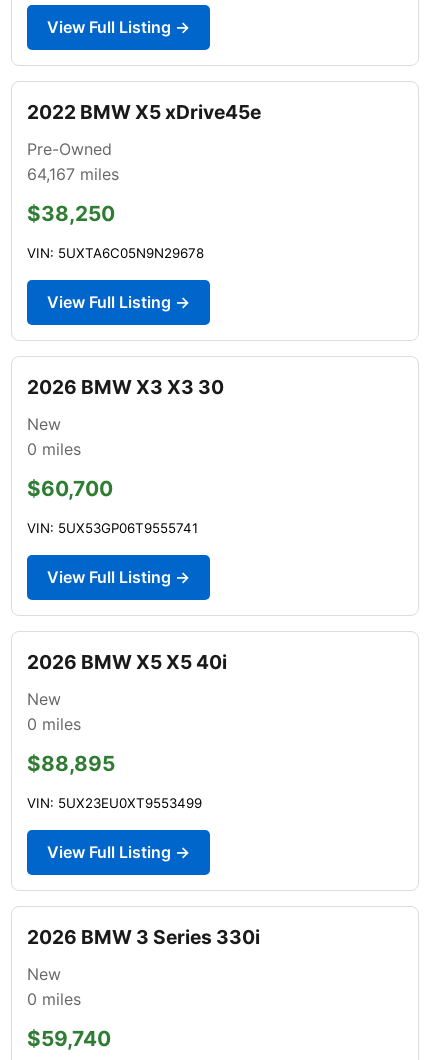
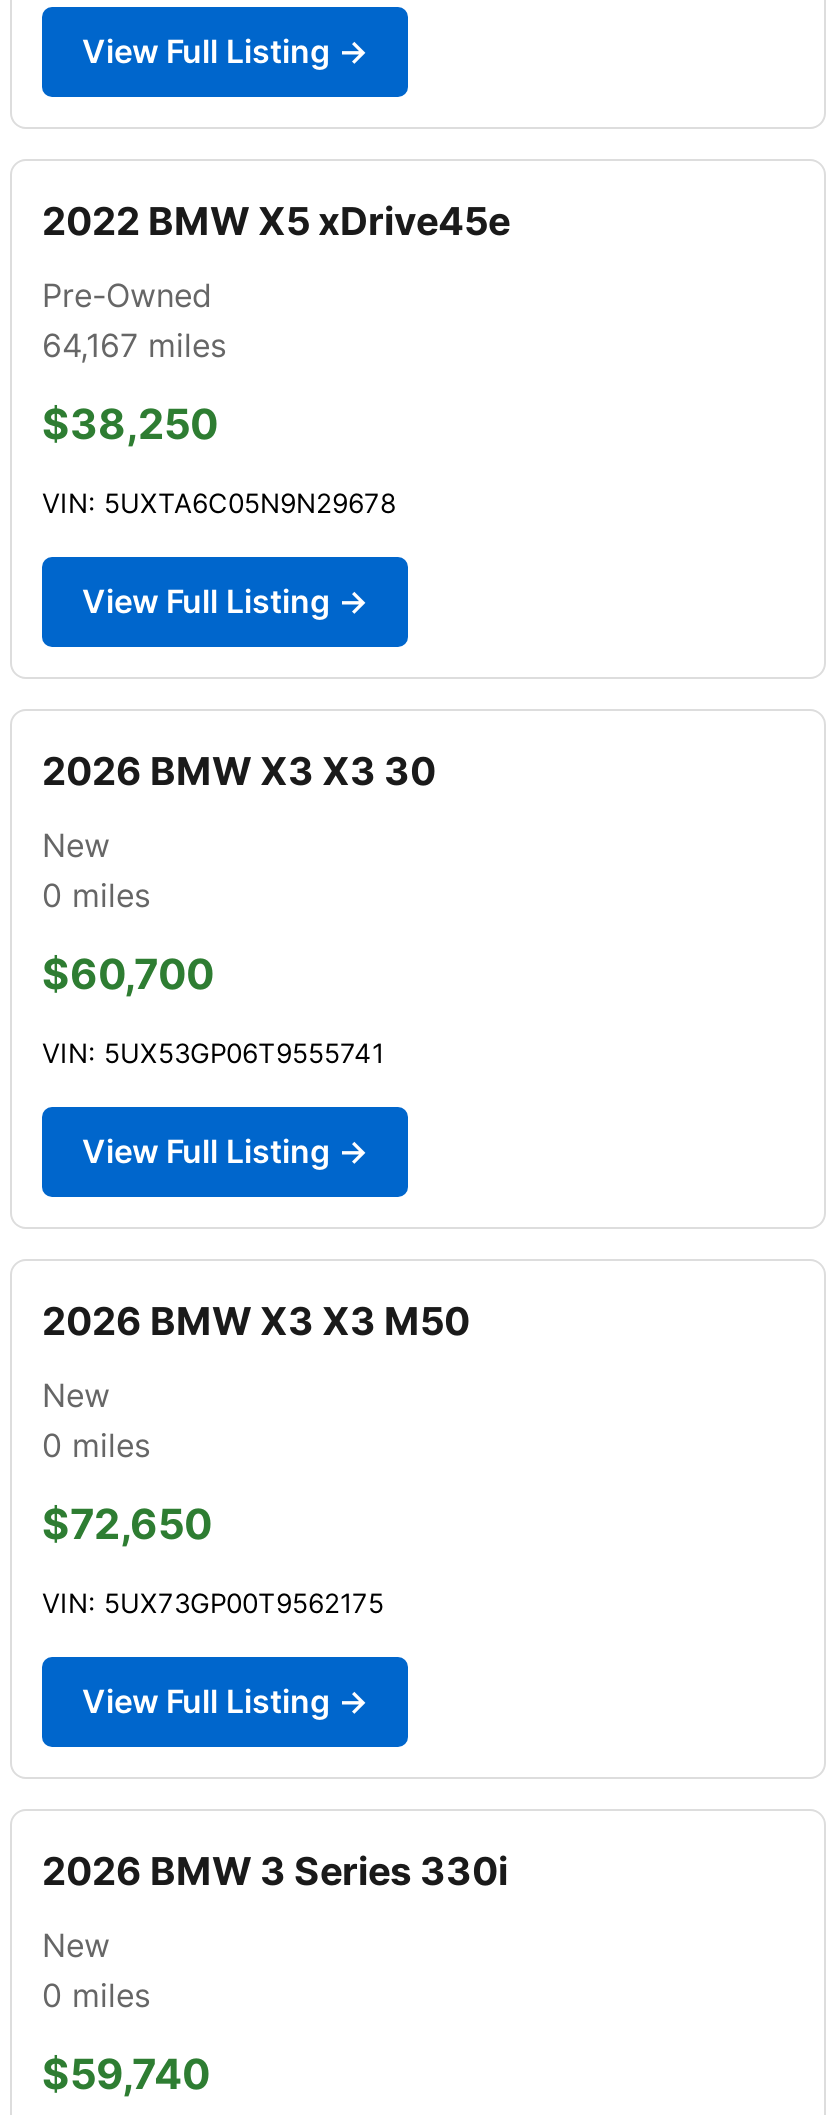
- 2026 BMW X5 X5 40i
+ 2026 BMW X3 X3 M50

- $88,895
+ $72,650

- VIN: 5UX23EU0XT9553499
+ VIN: 5UX73GP00T9562175
